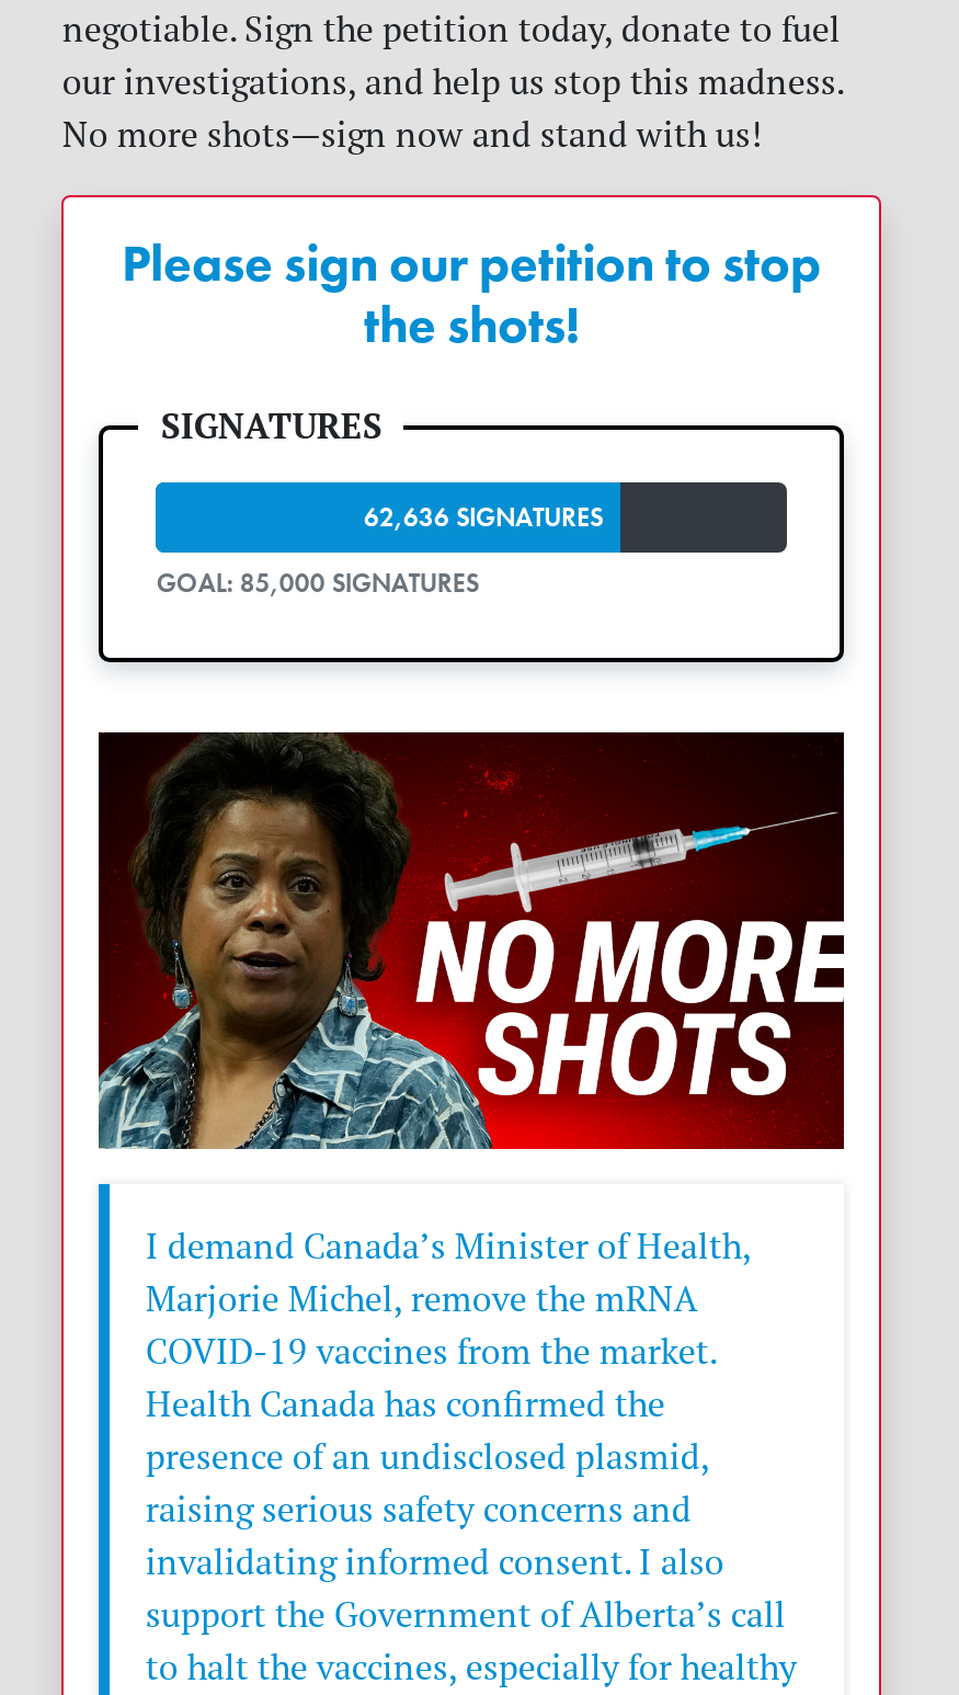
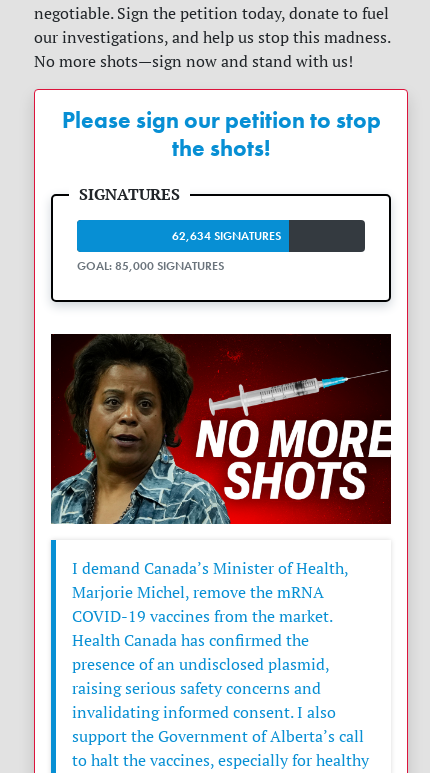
- 62,636 SIGNATURES
+ 62,634 SIGNATURES
